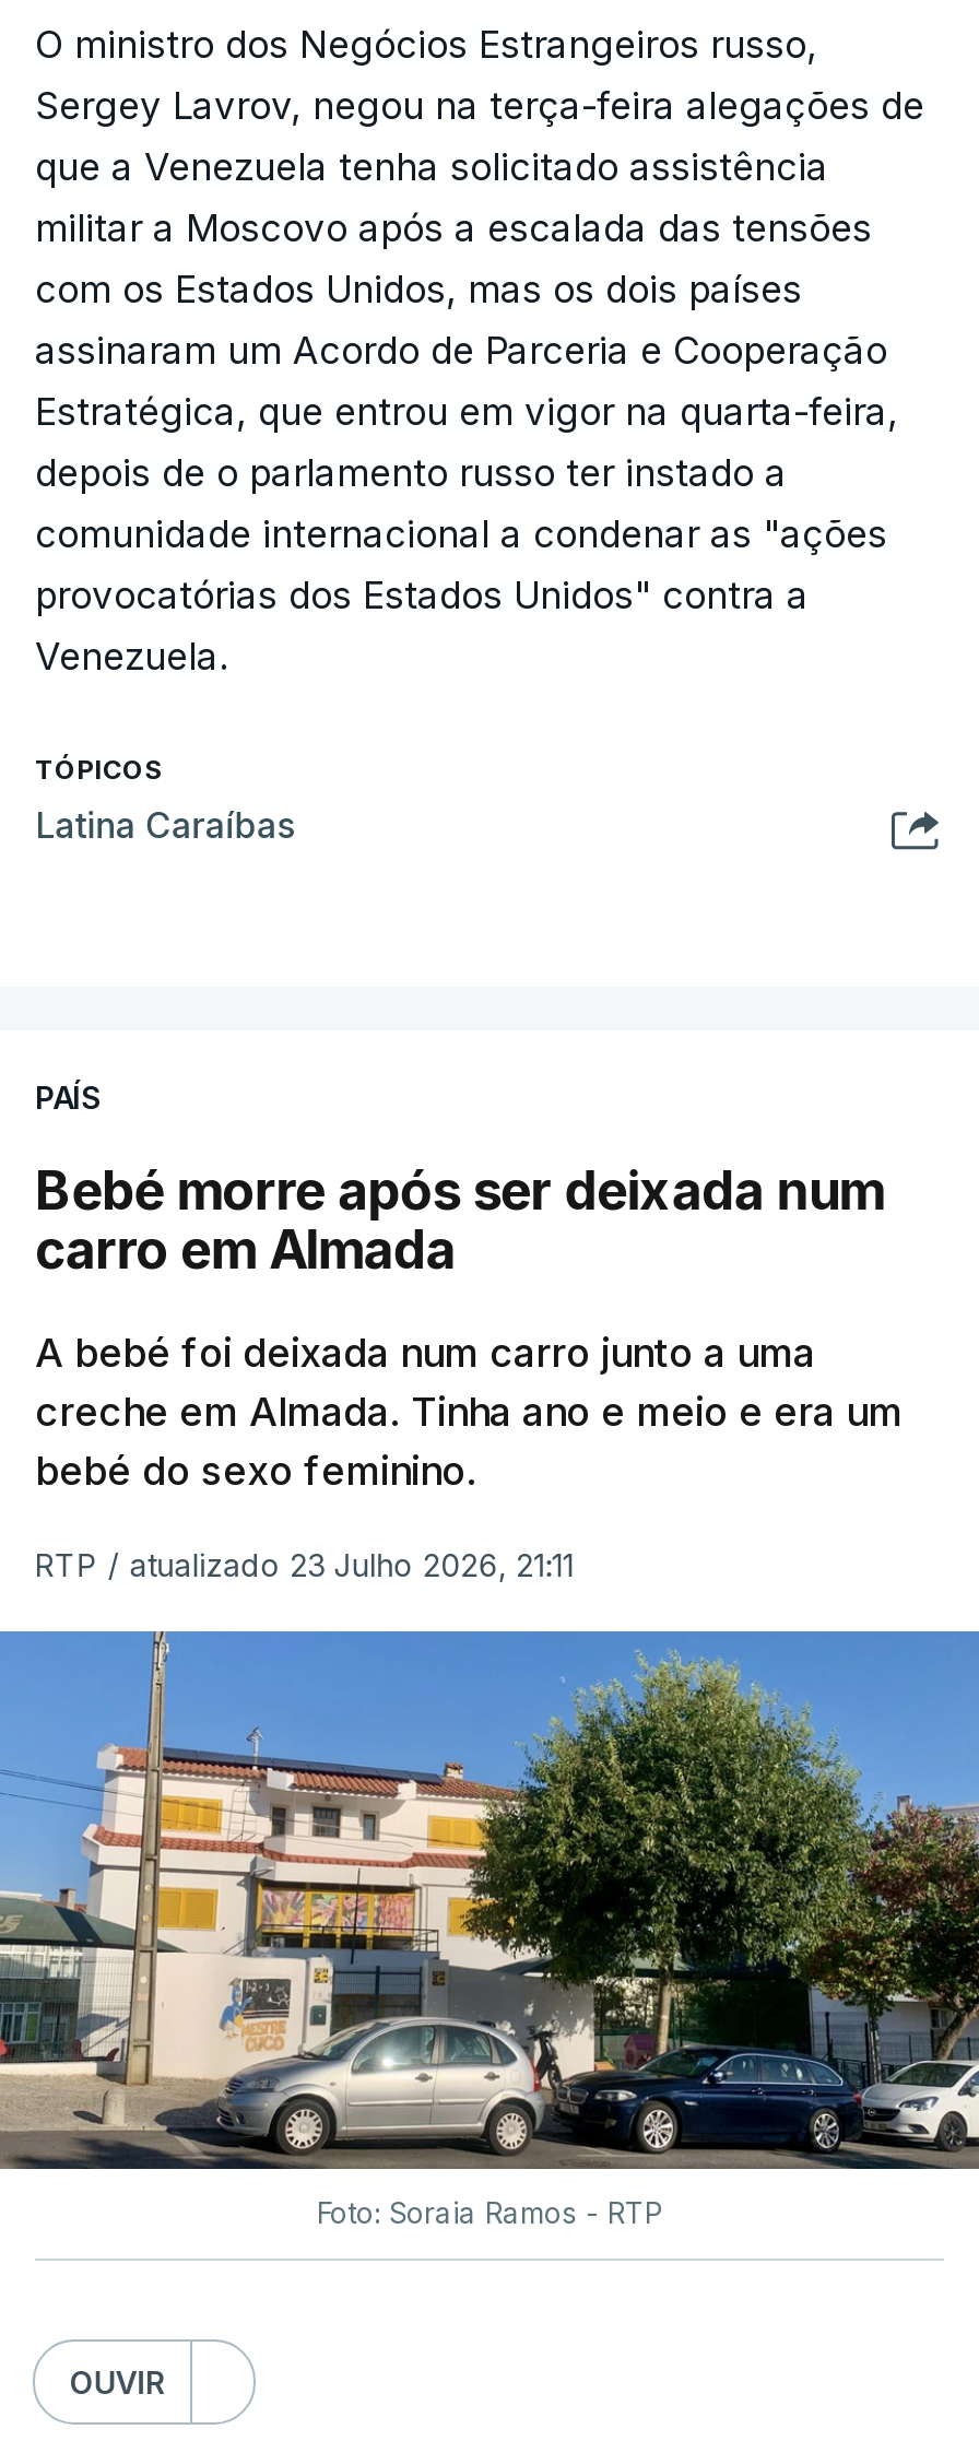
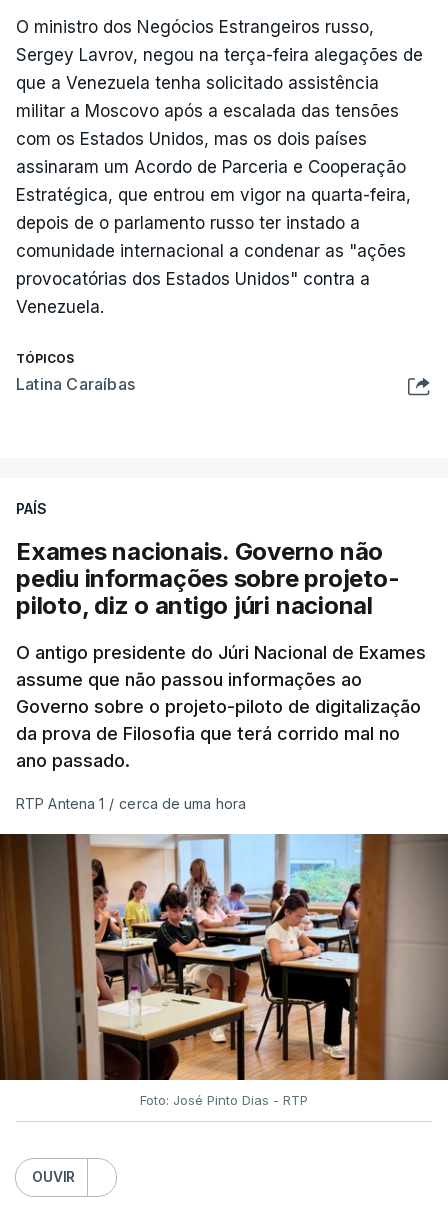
- Bebé morre após ser deixada num
- carro em Almada
+ Exames nacionais. Governo não
+ pediu informações sobre projeto-
+ piloto, diz o antigo júri nacional

- A bebé foi deixada num carro junto a uma
- creche em Almada. Tinha ano e meio e era um
- bebé do sexo feminino.
+ O antigo presidente do Júri Nacional de Exames
+ assume que não passou informações ao
+ Governo sobre o projeto-piloto de digitalização
+ da prova de Filosofia que terá corrido mal no
+ ano passado.

- RTP / atualizado 23 Julho 2026, 21:11
+ RTP Antena 1 / cerca de uma hora

- [image]
- Foto: Soraia Ramos - RTP
+ [image]
+ Foto: José Pinto Dias - RTP
